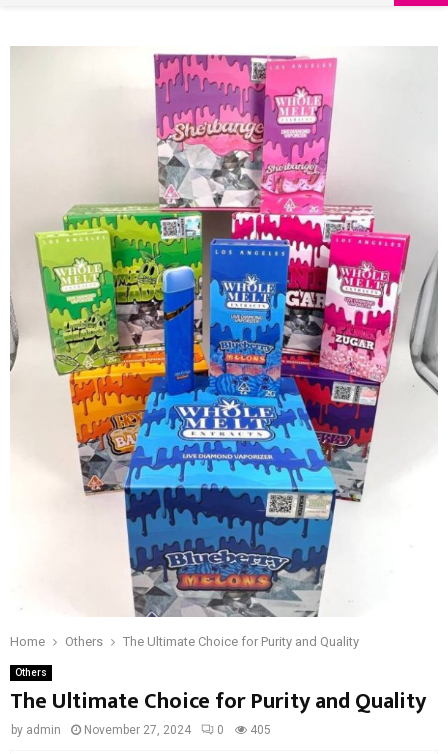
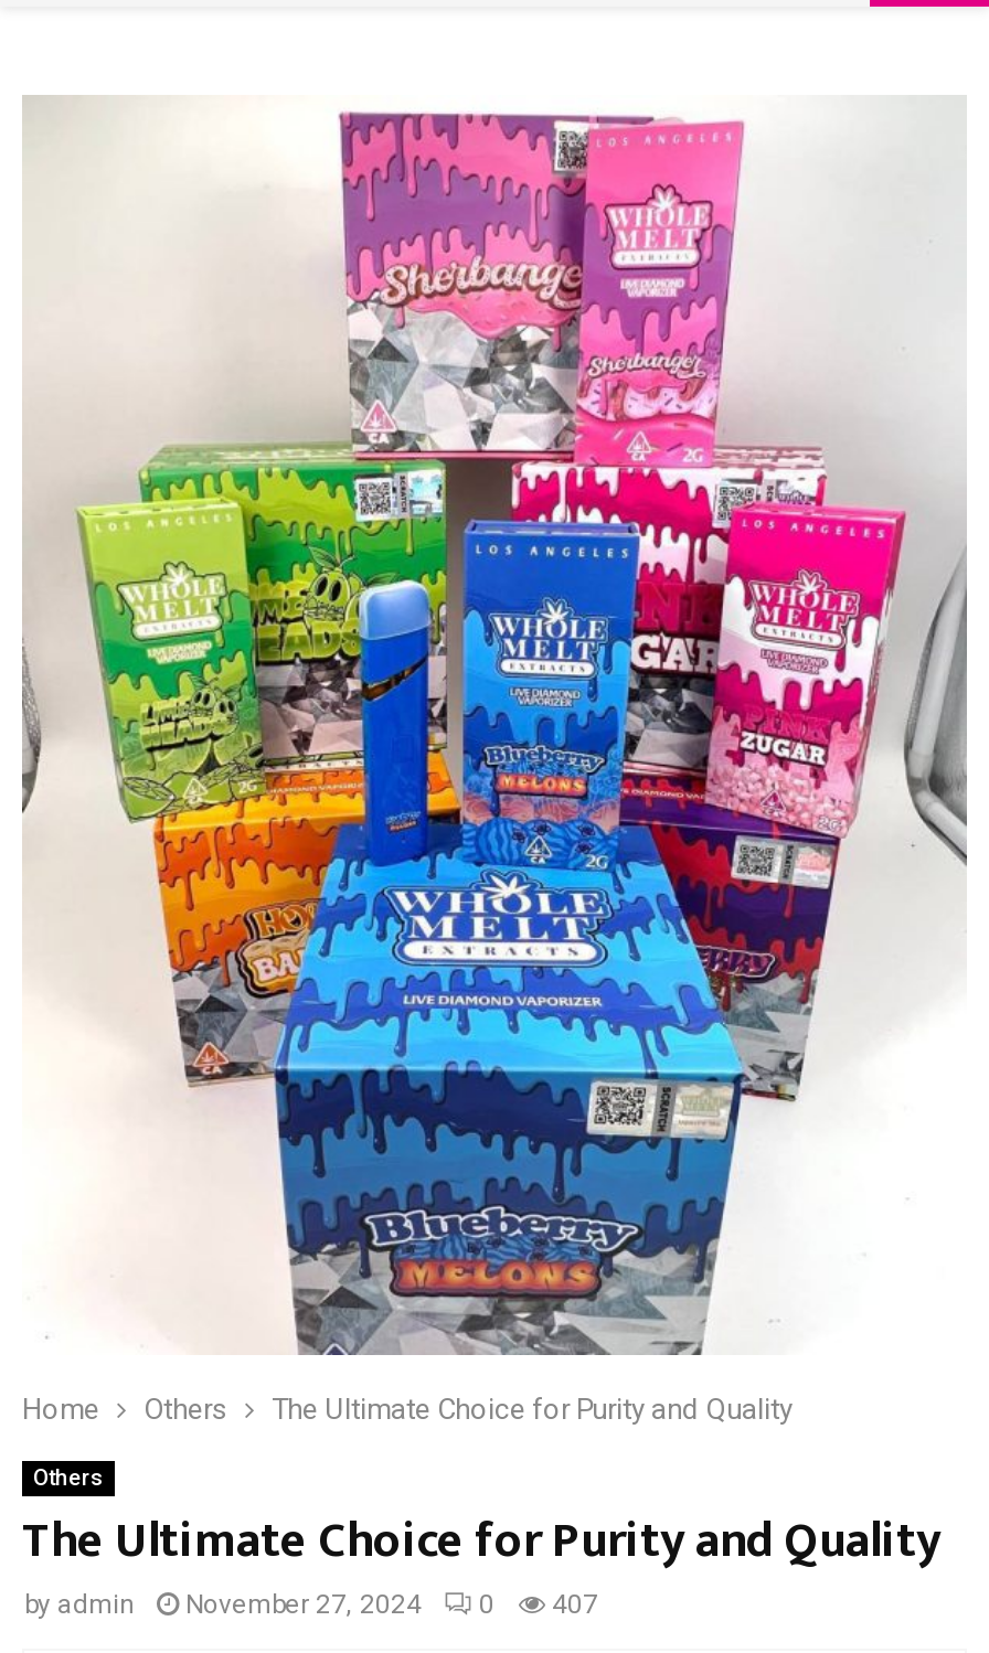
- by admin November 27, 2024 0 405
+ by admin November 27, 2024 0 407
